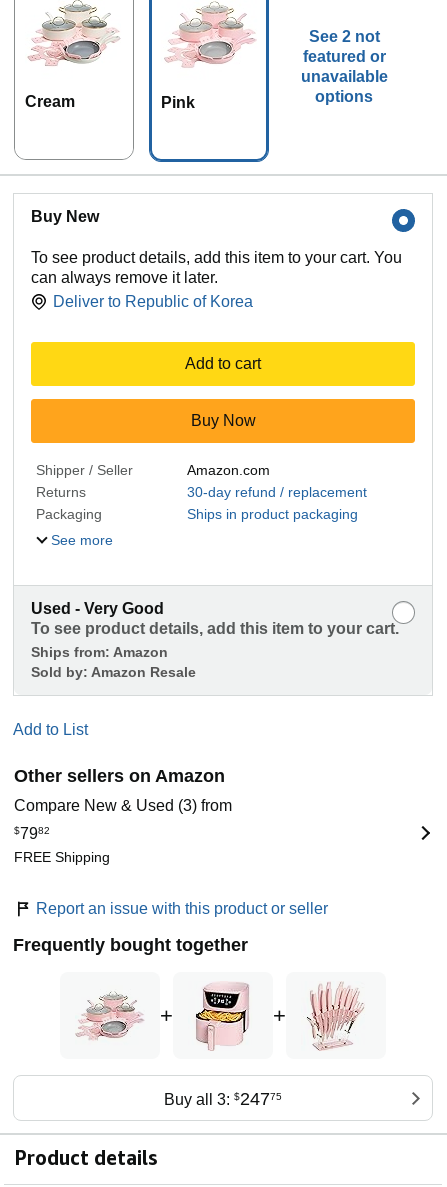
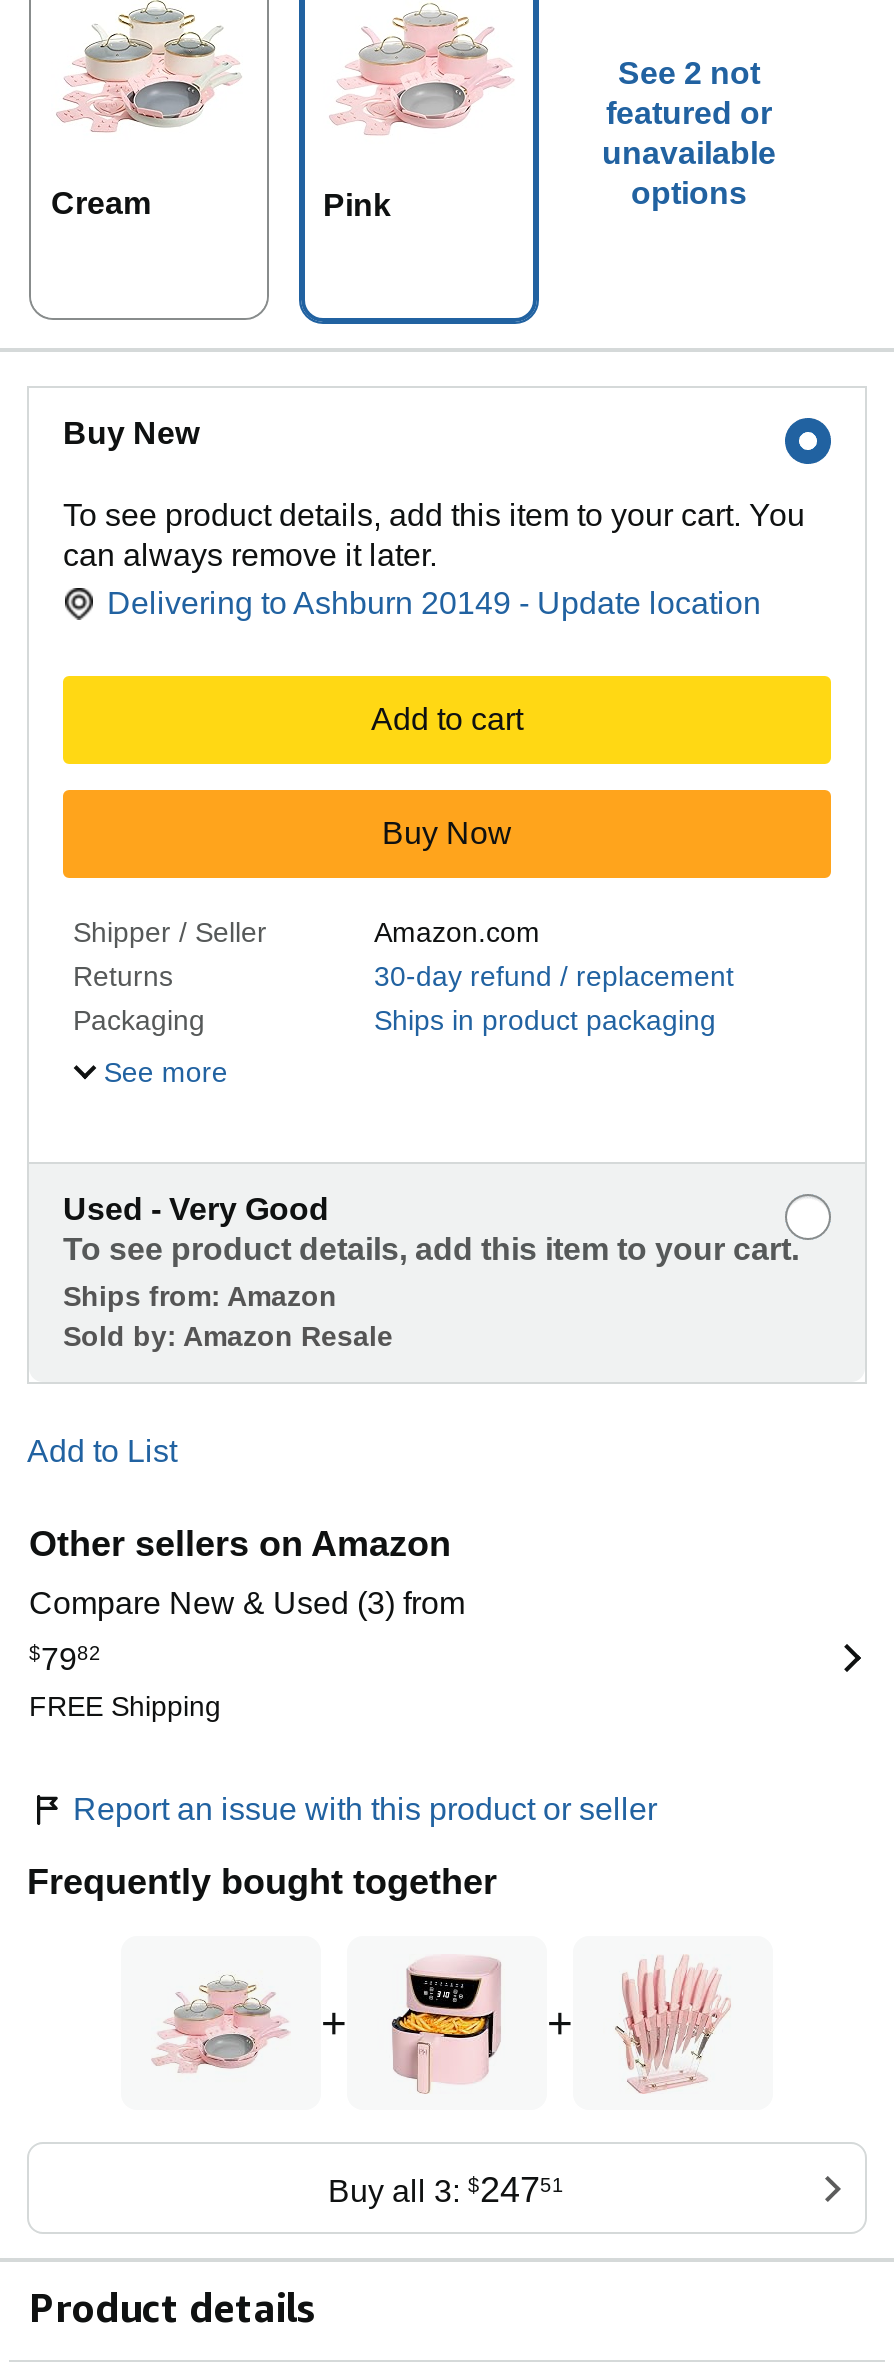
- Deliver to Republic of Korea
+ Delivering to Ashburn 20149 - Update location

- Buy all 3: $24775
+ Buy all 3: $24751
